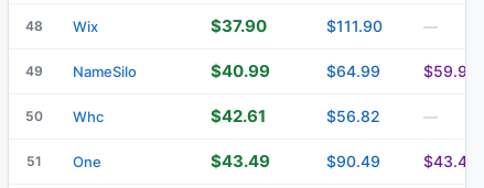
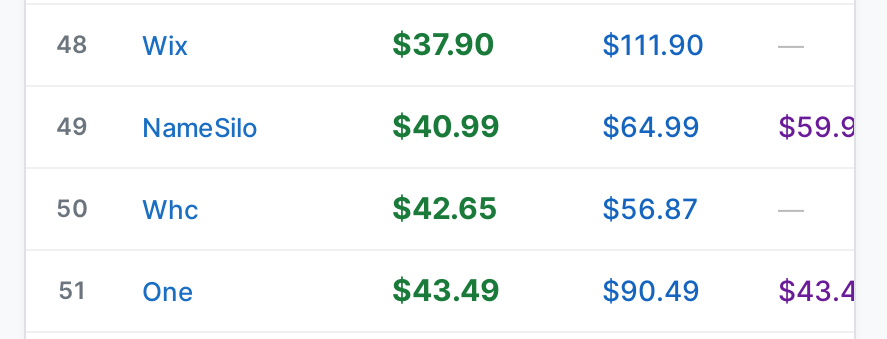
- $42.61
+ $42.65

- $56.82
+ $56.87
